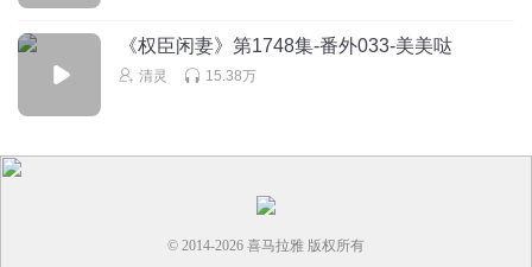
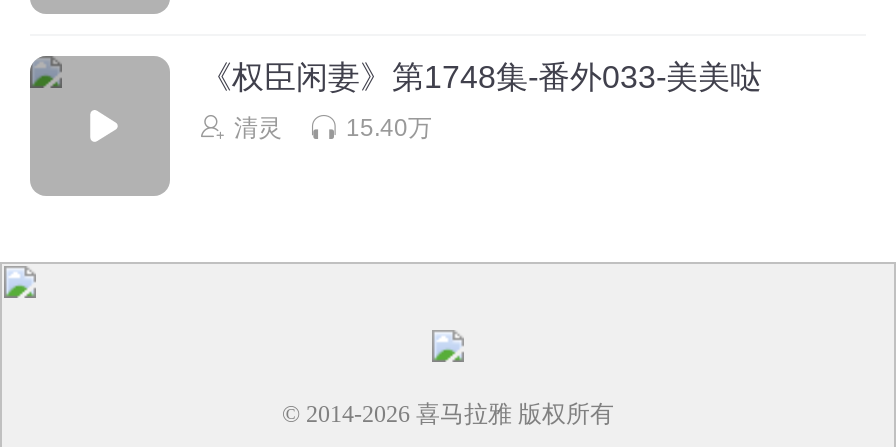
- 15.38万
+ 15.40万
